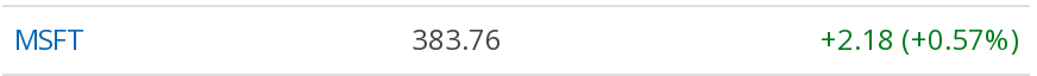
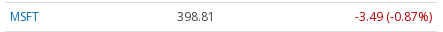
- 383.76
+ 398.81

- +2.18 (+0.57%)
+ -3.49 (-0.87%)
